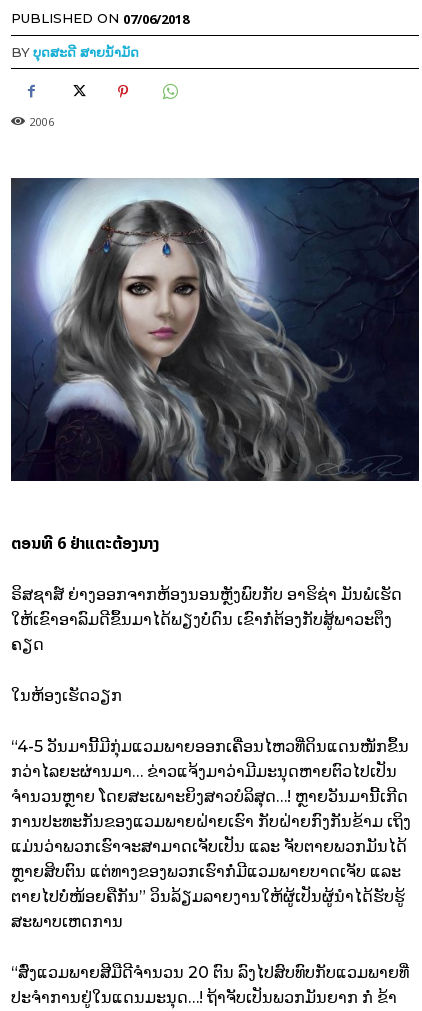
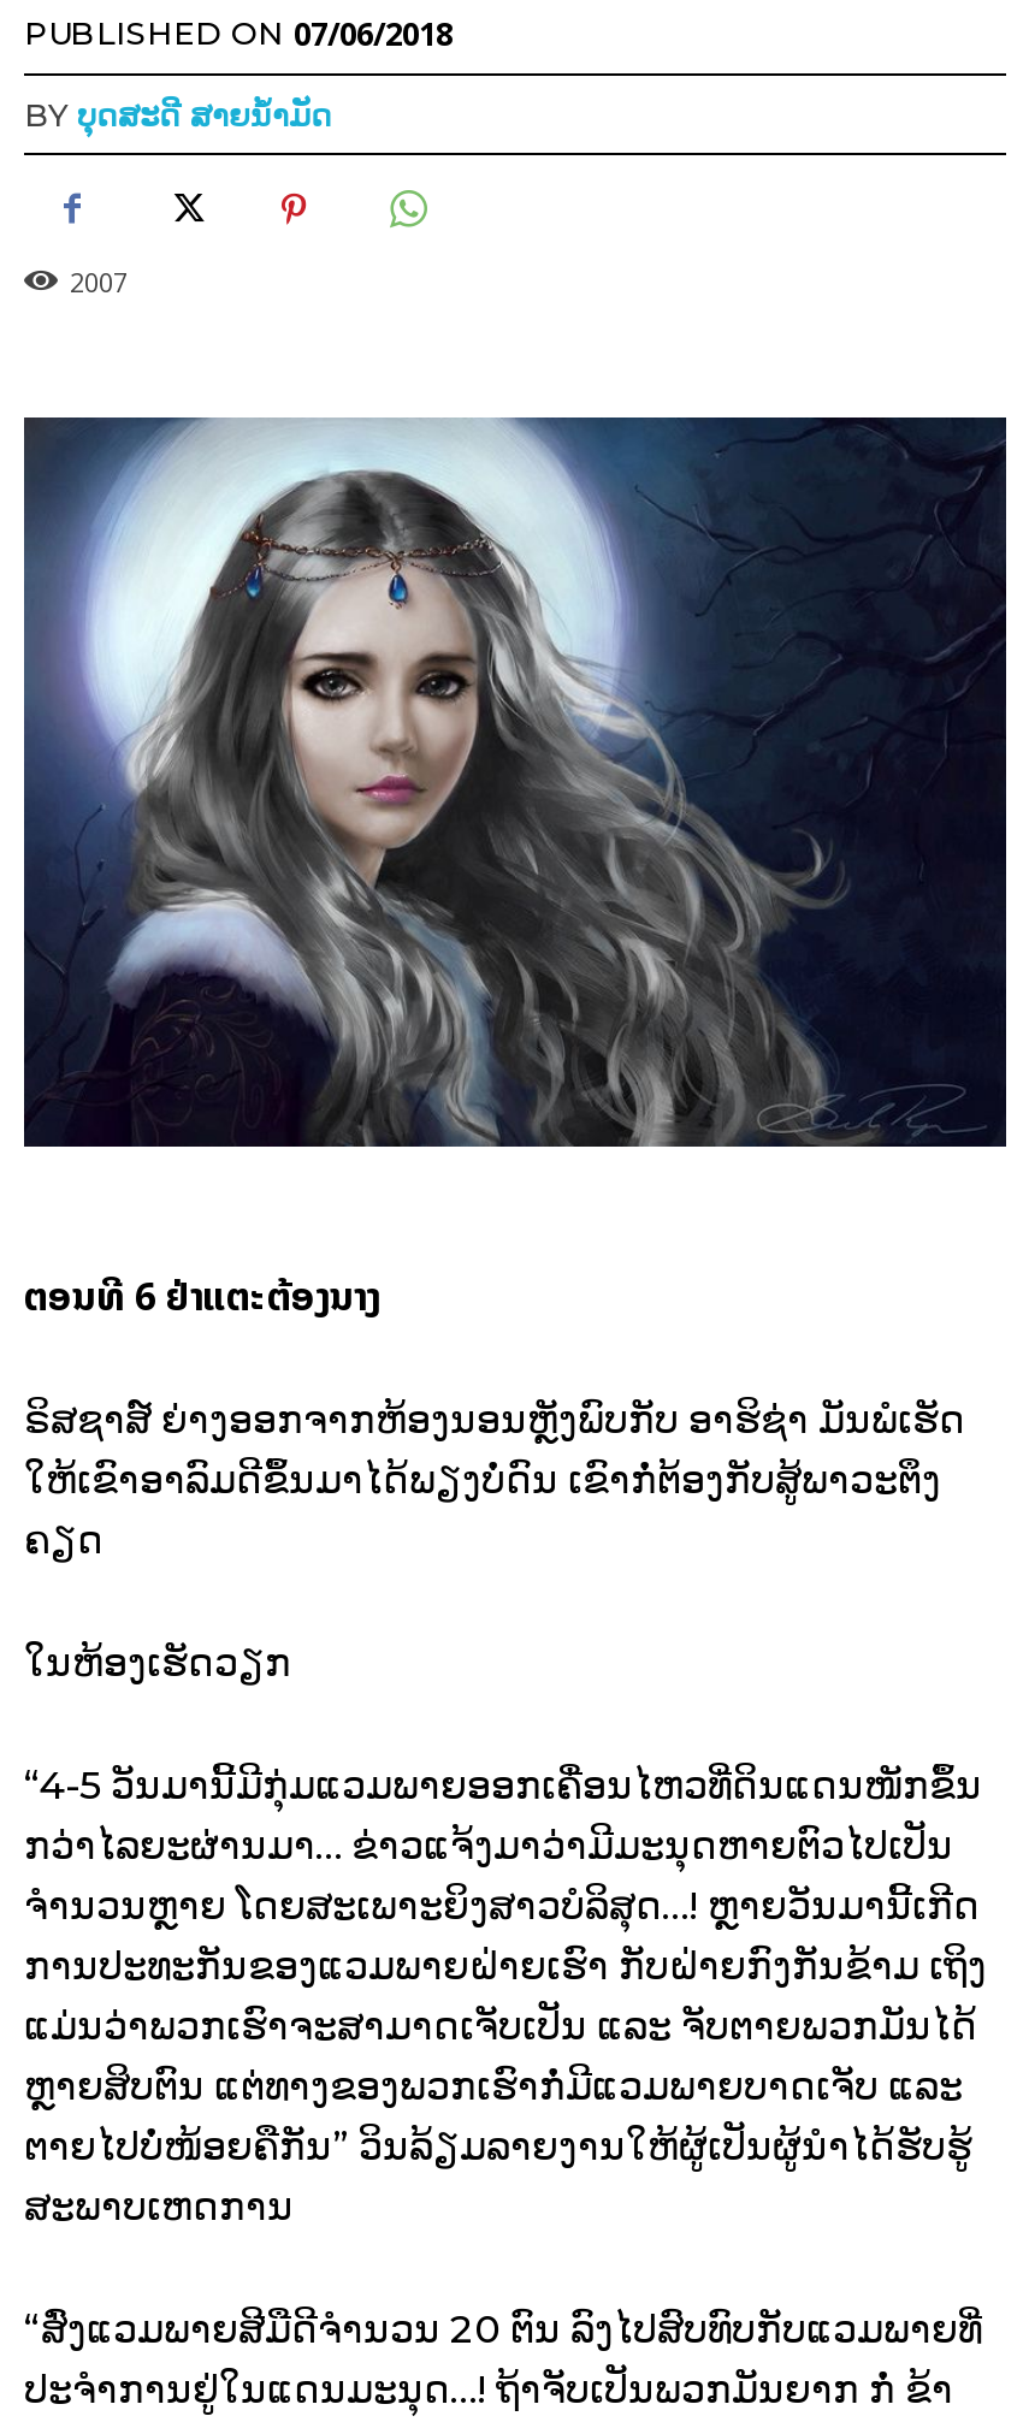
- 2006
+ 2007
